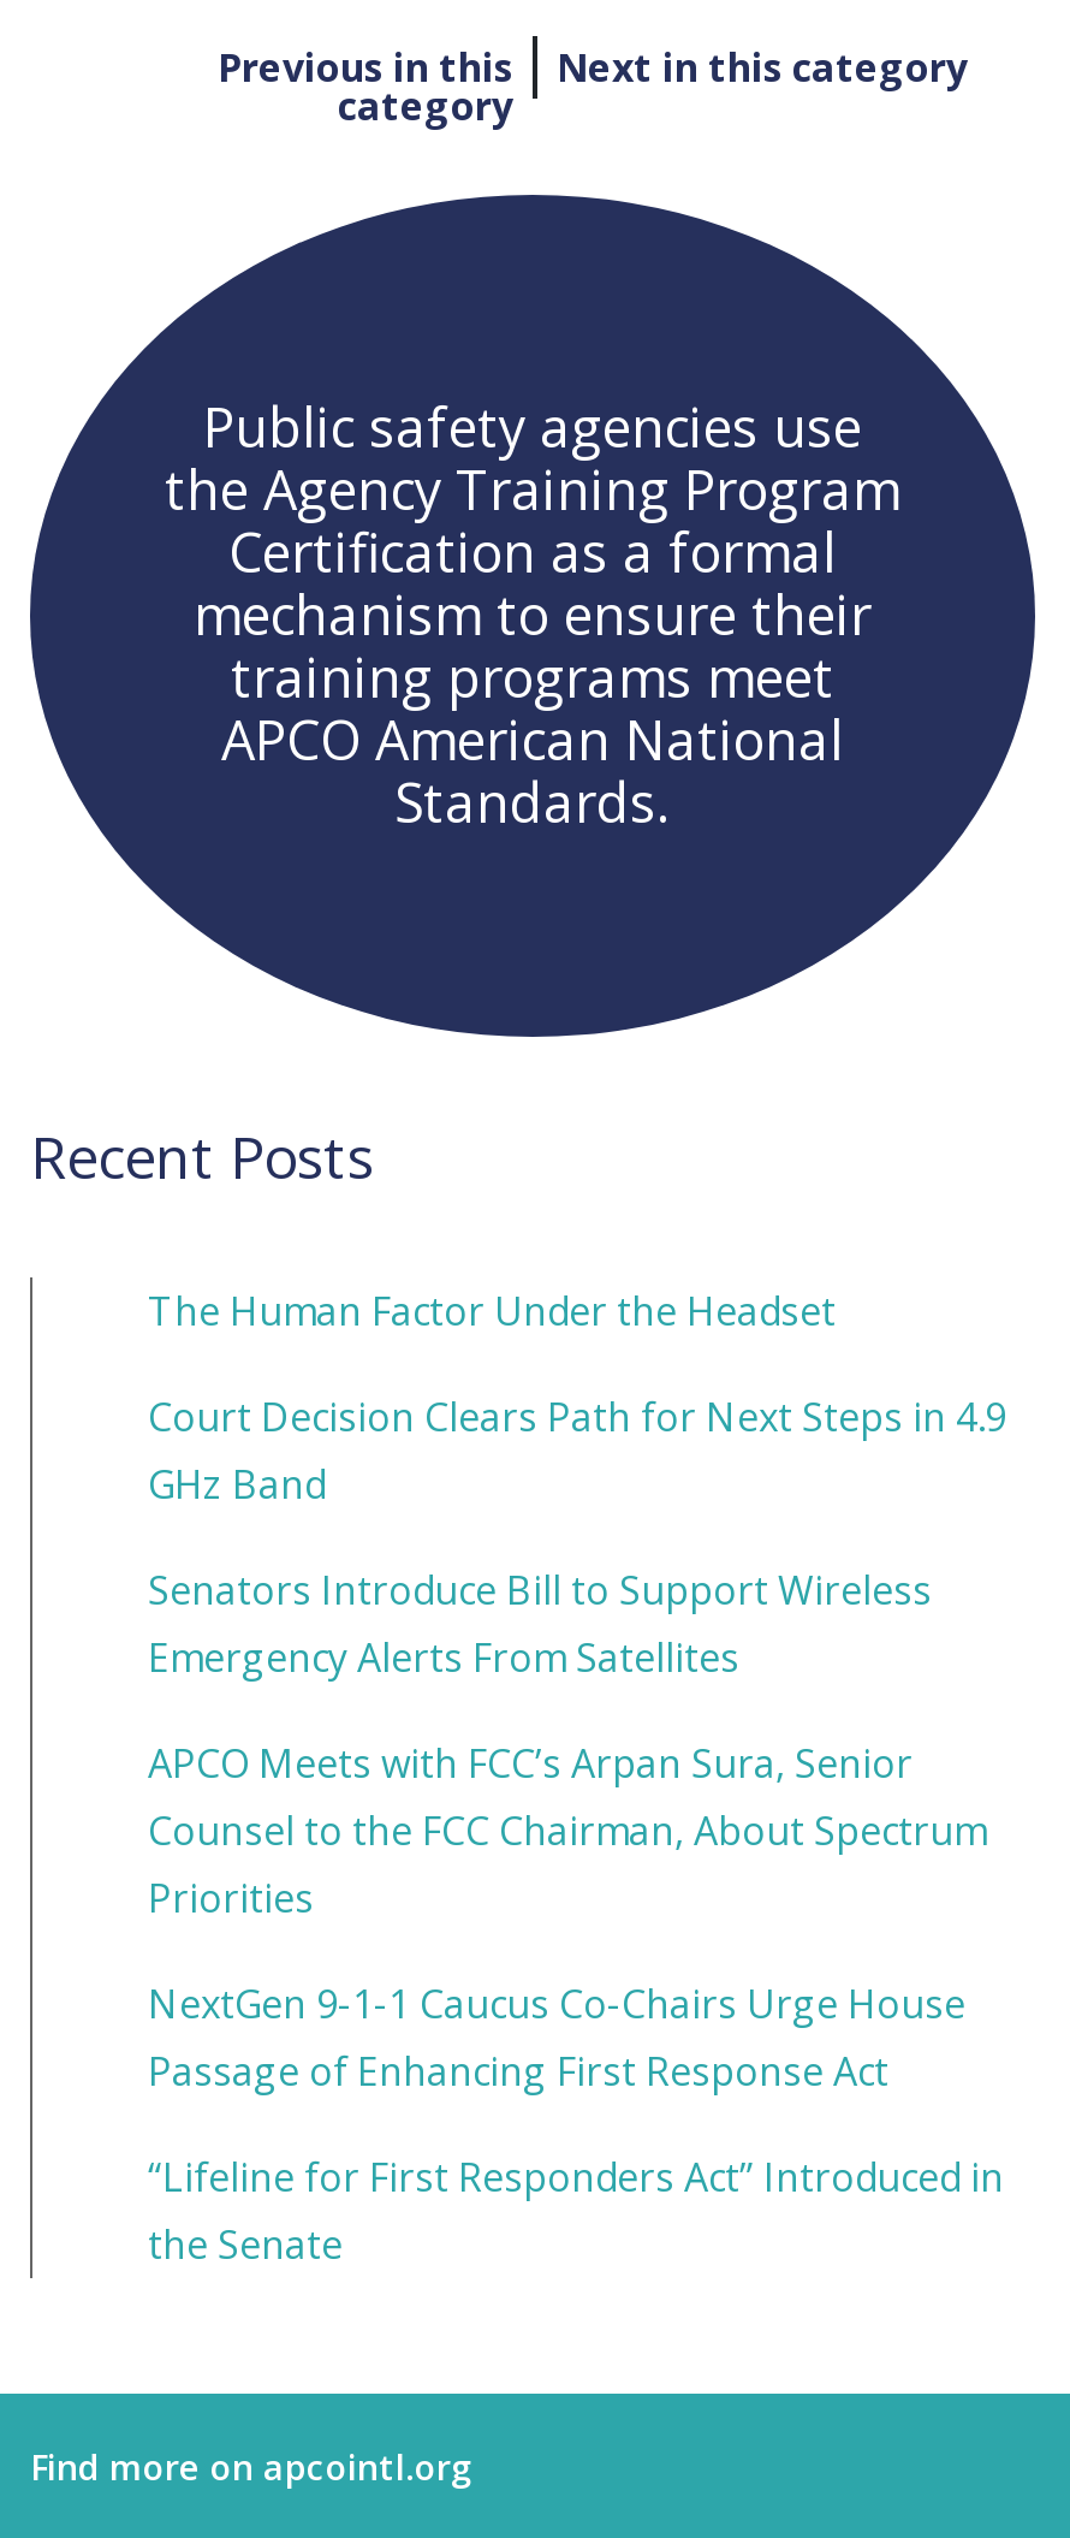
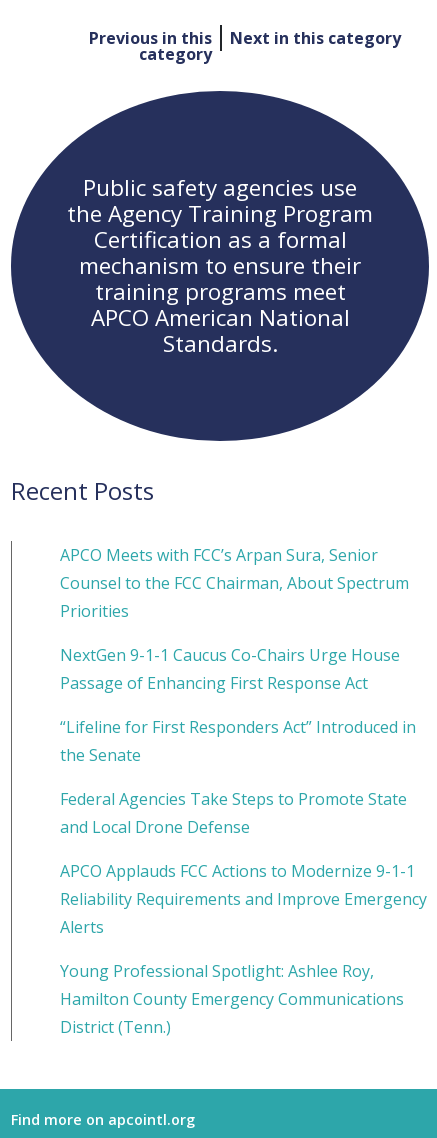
- The Human Factor Under the Headset
- Court Decision Clears Path for Next Steps in 4.9
- GHz Band
- Senators Introduce Bill to Support Wireless
- Emergency Alerts From Satellites

moved up: APCO Meets with FCC’s Arpan Sura, Senior | Counsel to the FCC Chairman, About Spectrum | Priorities | NextGen 9-1-1 Caucus Co-Chairs Urge House | Passage of Enhancing First Response Act | “Lifeline for First Responders Act” Introduced in | the Senate

+ Federal Agencies Take Steps to Promote State
+ and Local Drone Defense
+ APCO Applauds FCC Actions to Modernize 9-1-1
+ Reliability Requirements and Improve Emergency
+ Alerts
+ Young Professional Spotlight: Ashlee Roy,
+ Hamilton County Emergency Communications
+ District (Tenn.)
